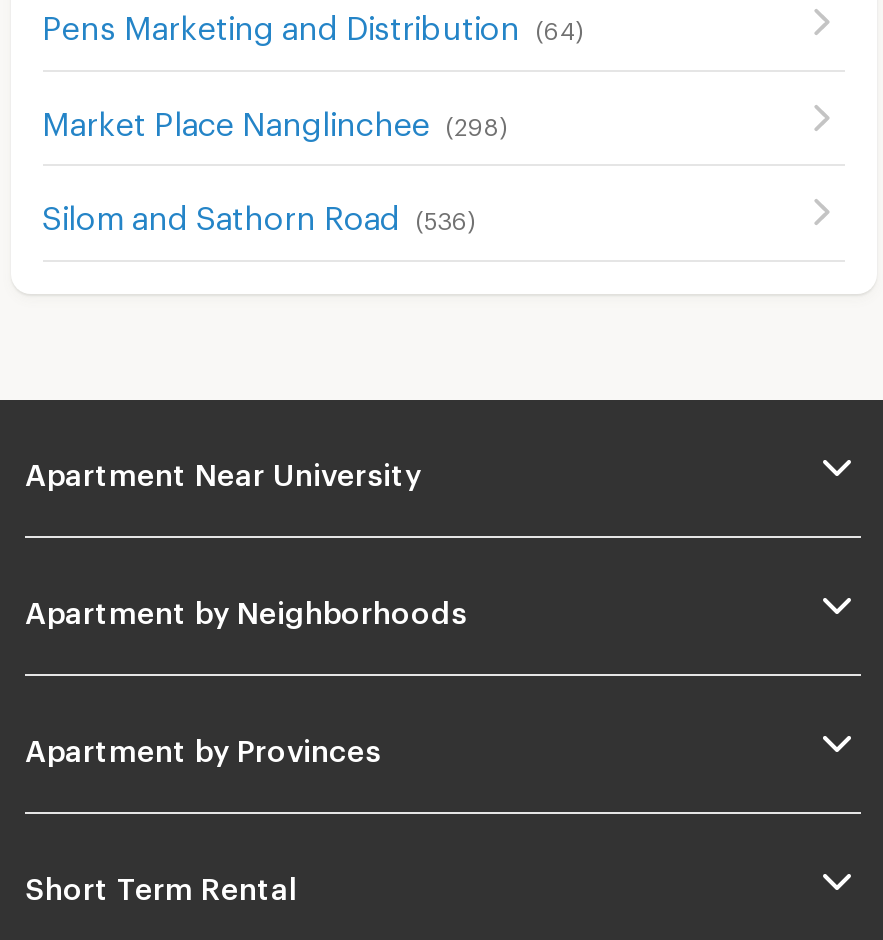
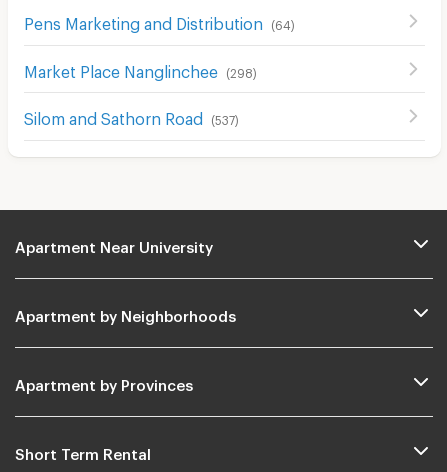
- Silom and Sathorn Road (536)
+ Silom and Sathorn Road (537)
